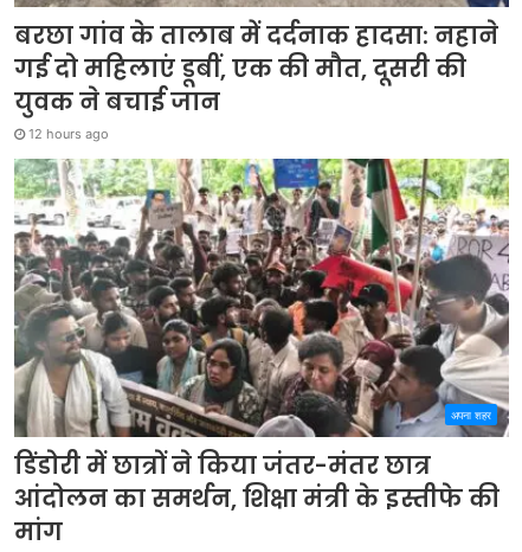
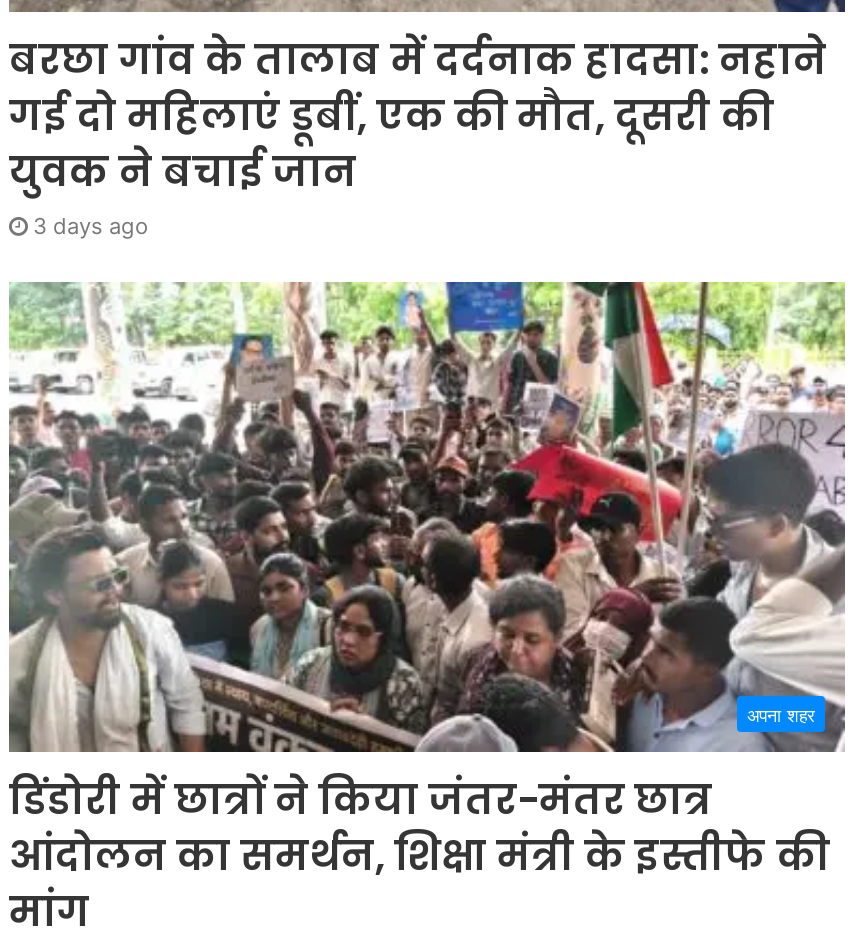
- 12 hours ago
+ 3 days ago
